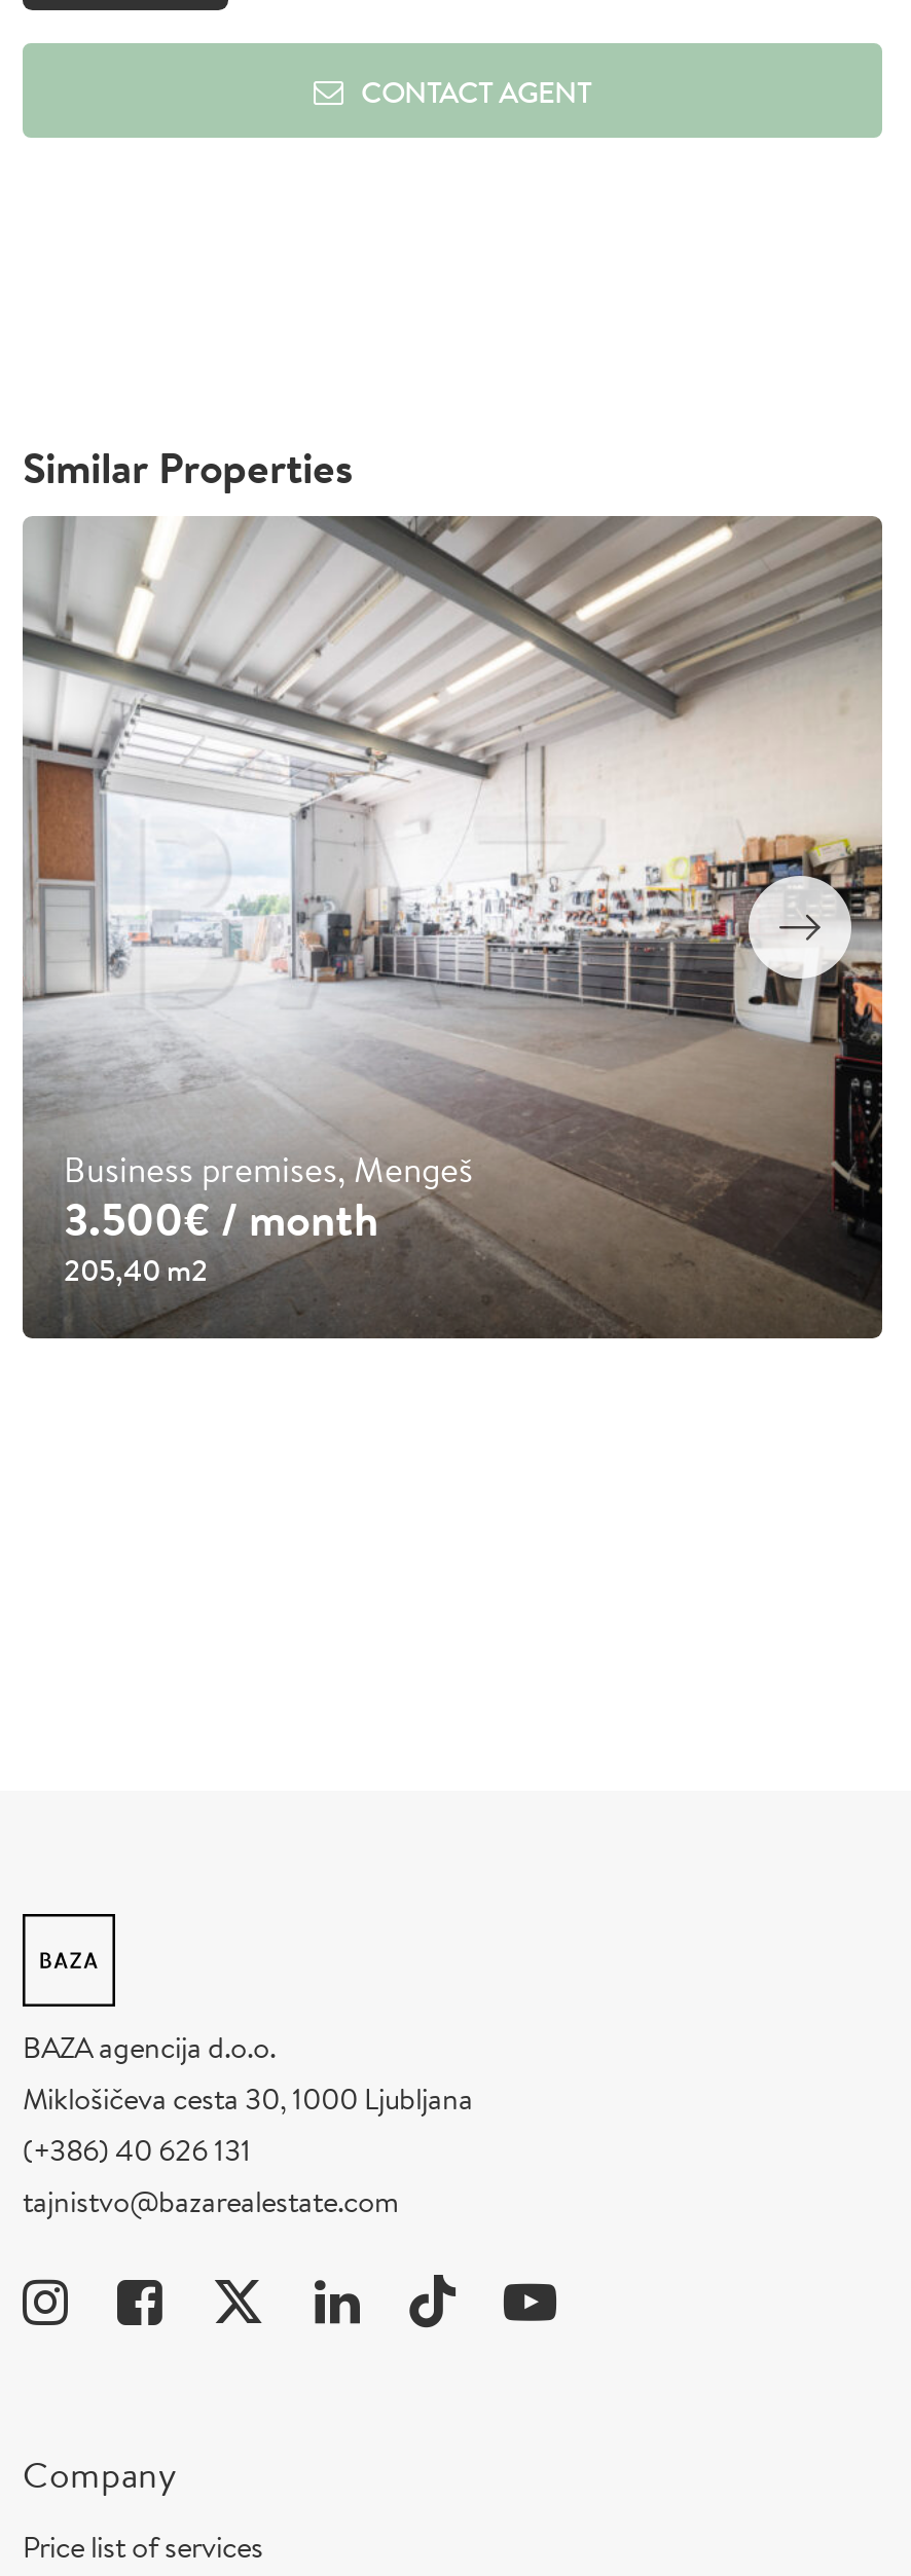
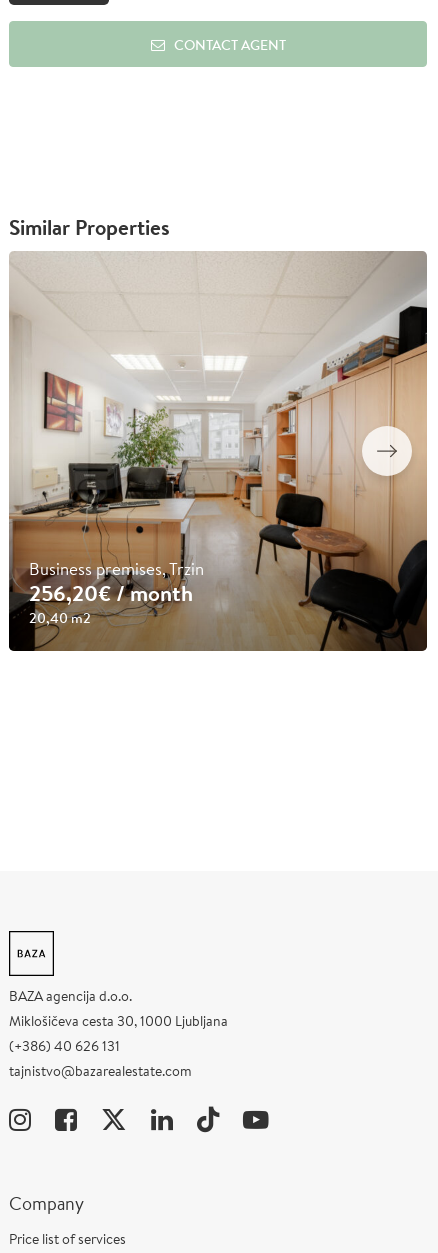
- [image]
- Business premises, Mengeš
+ [image]
+ Business premises, Trzin

- 3.500€/ month
+ 256,20€/ month

- 205,40 m2
+ 20,40 m2
